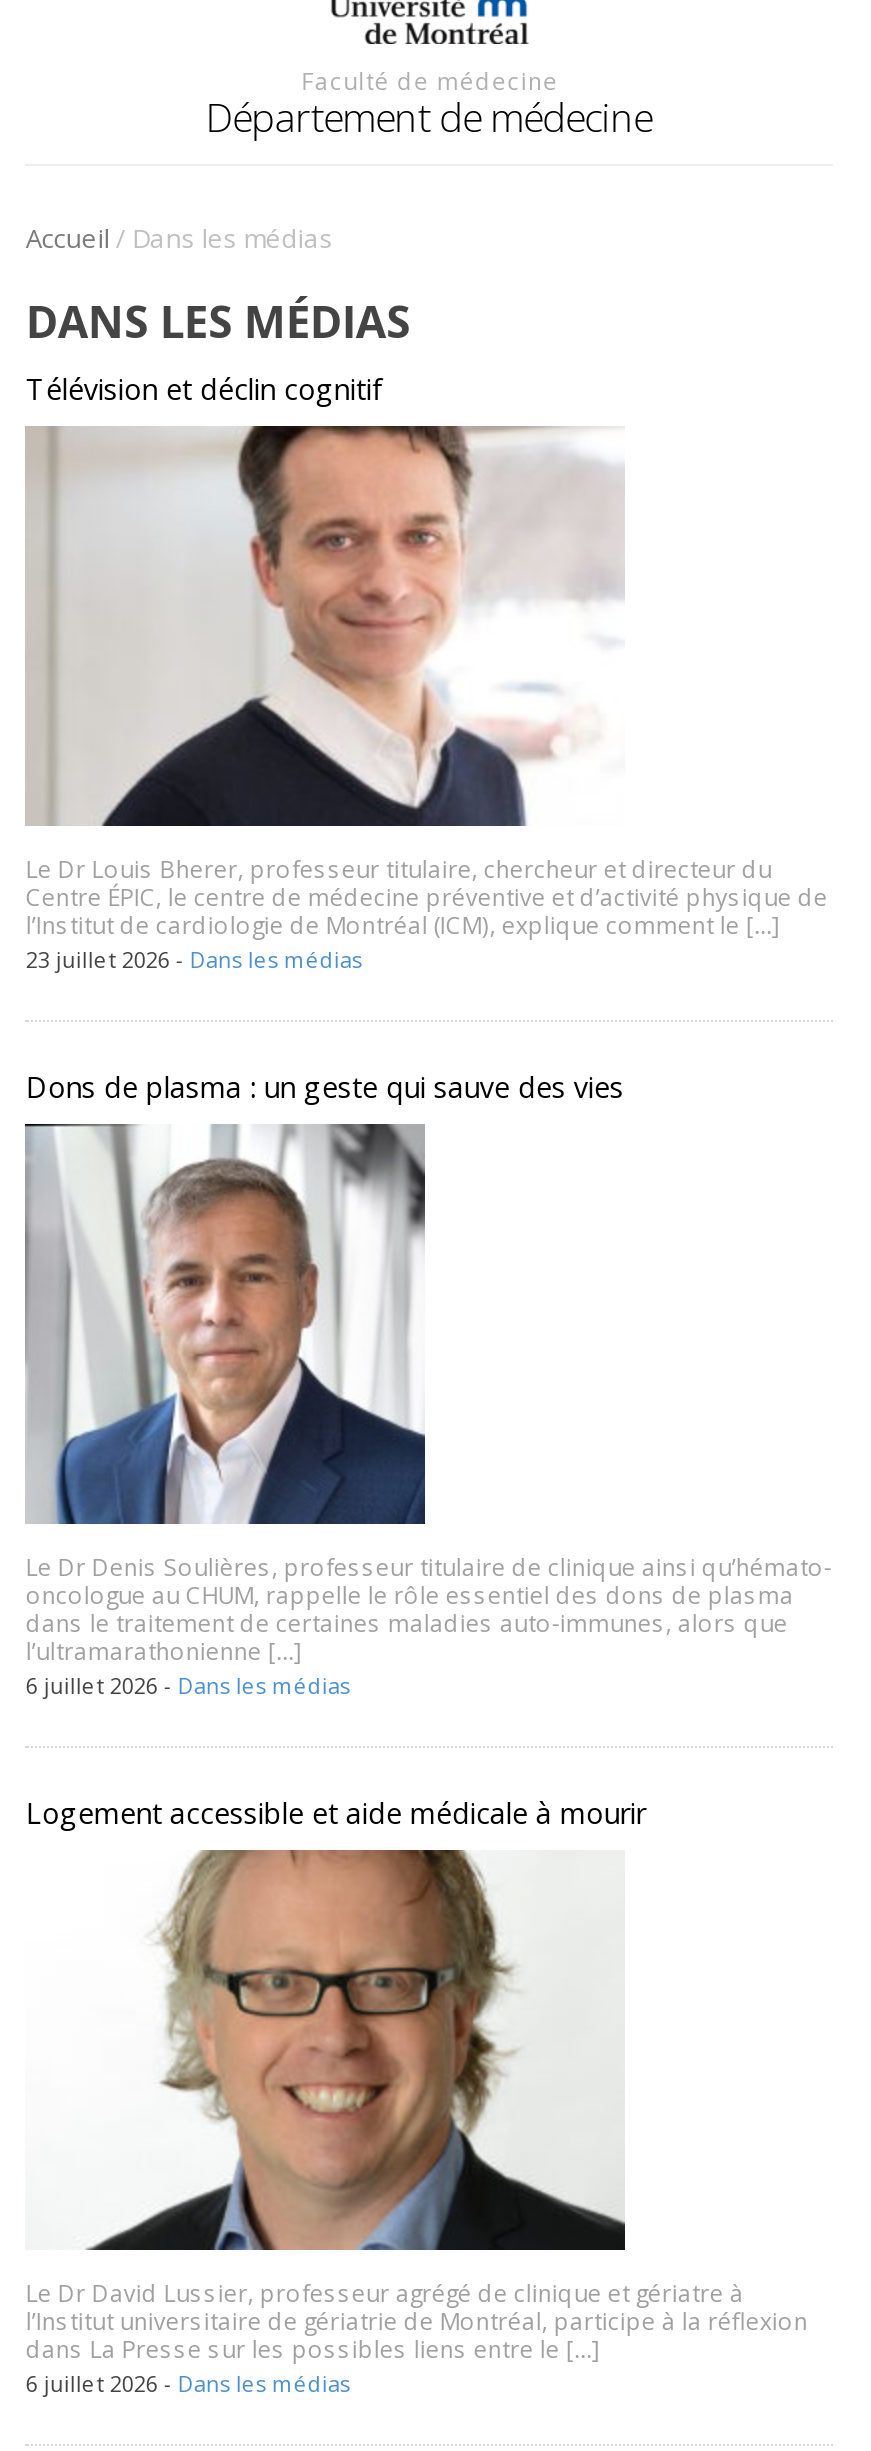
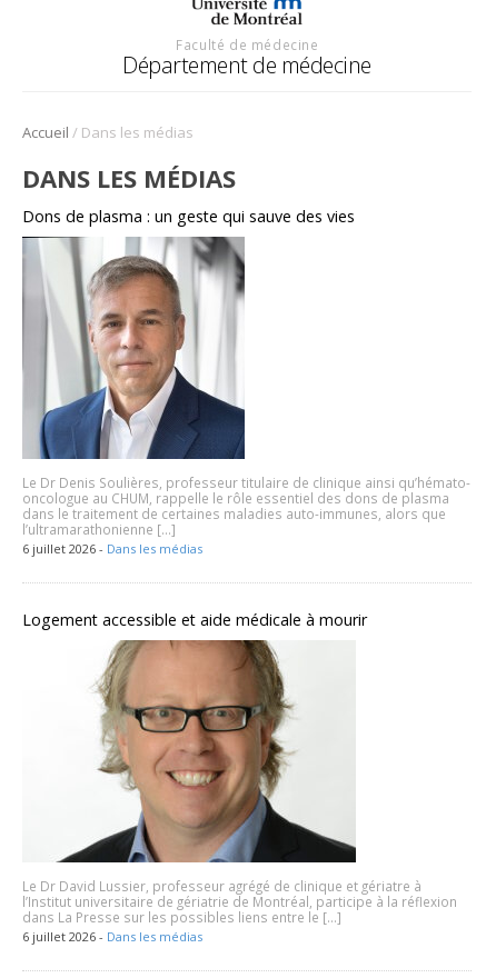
- Télévision et déclin cognitif

- [image]
- Le Dr Louis Bherer, professeur titulaire, chercheur et directeur du
- Centre ÉPIC, le centre de médecine préventive et d’activité physique de
- l’Institut de cardiologie de Montréal (ICM), explique comment le […]
- 23 juillet 2026 - Dans les médias
